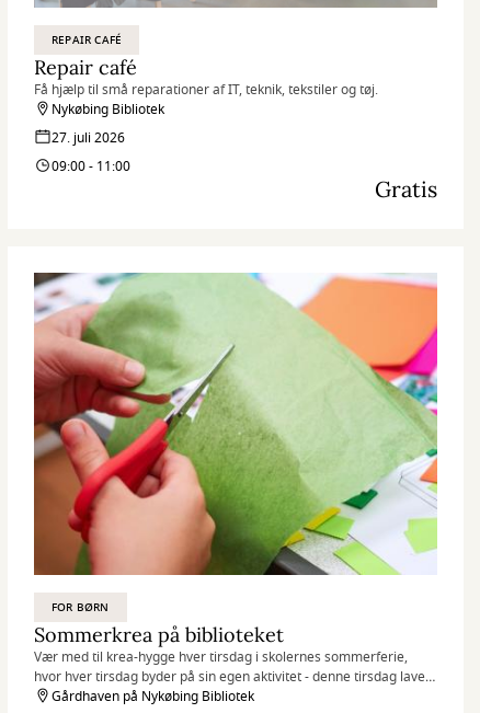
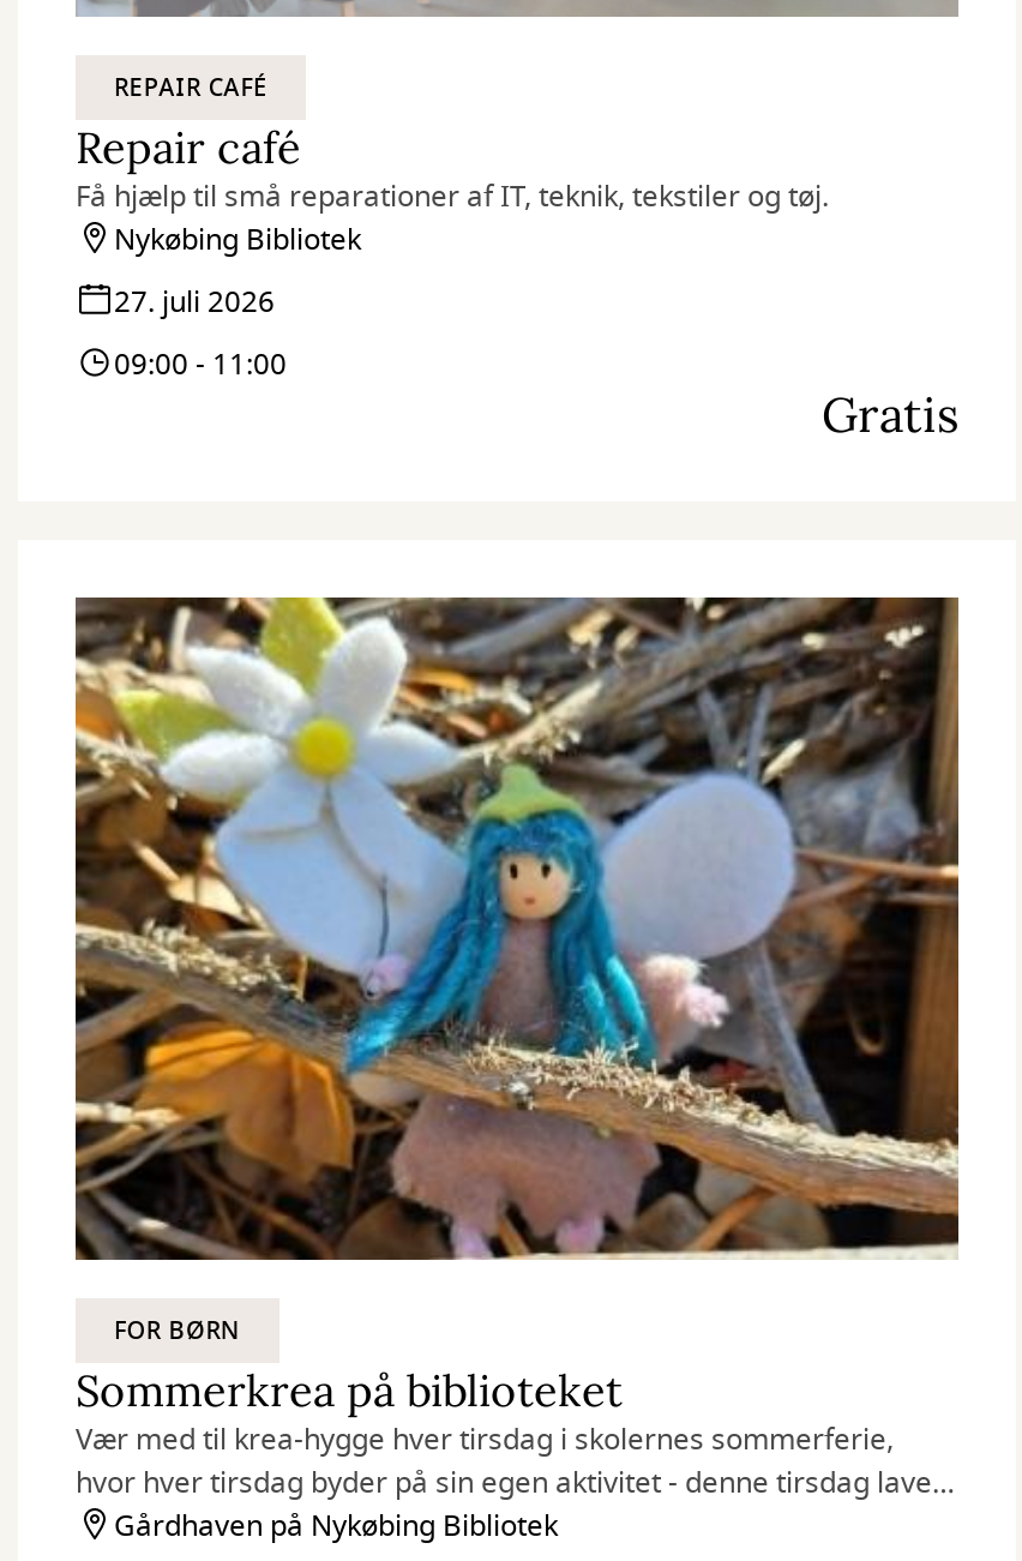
- [image]
+ [image]
